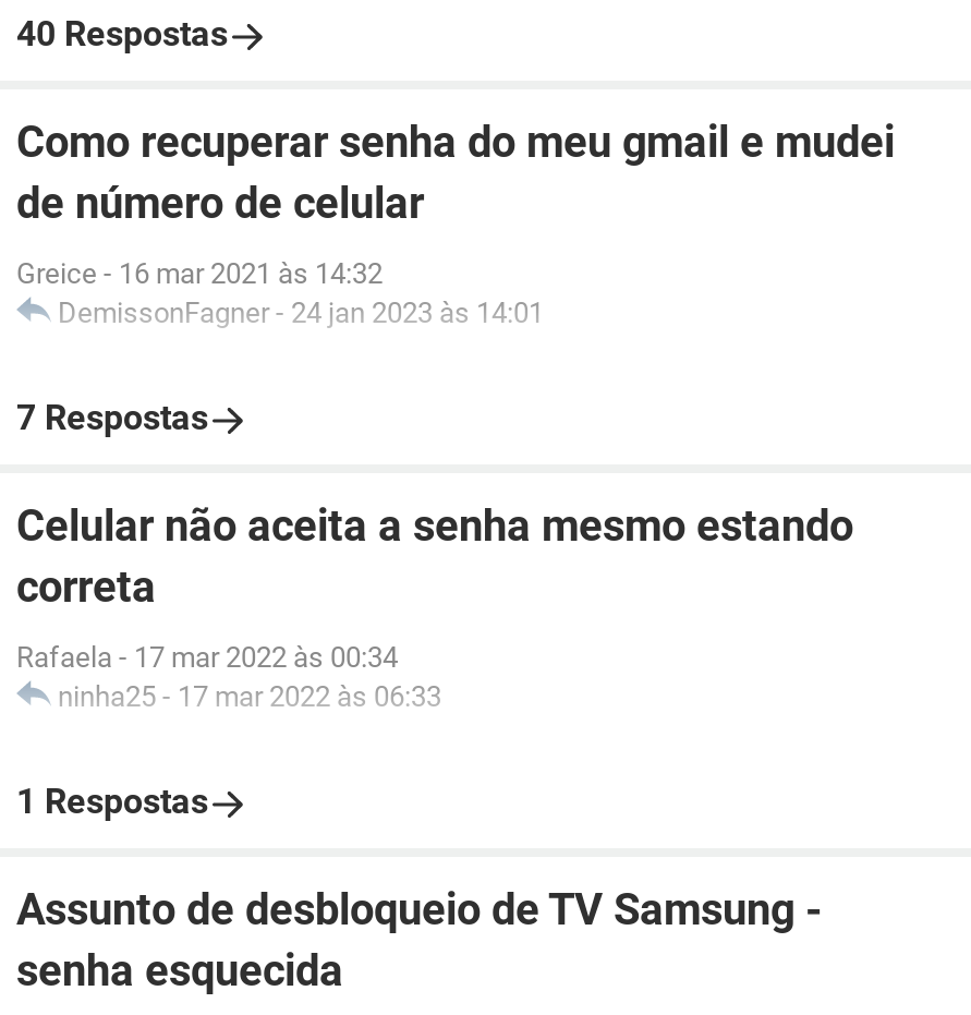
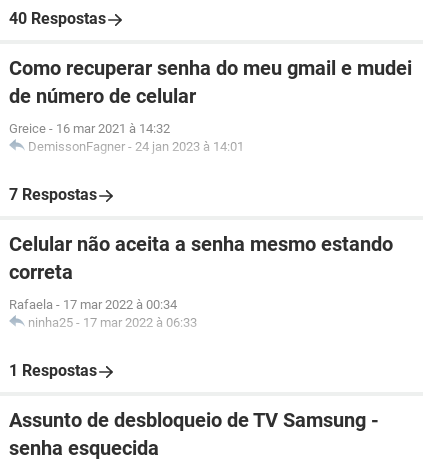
- Greice - 16 mar 2021 às 14:32
+ Greice - 16 mar 2021 à 14:32

- DemissonFagner- 24 jan 2023 às 14:01
+ DemissonFagner- 24 jan 2023 à 14:01

- Rafaela - 17 mar 2022 às 00:34
+ Rafaela - 17 mar 2022 à 00:34

- ninha25 - 17 mar 2022 às 06:33
+ ninha25 - 17 mar 2022 à 06:33
